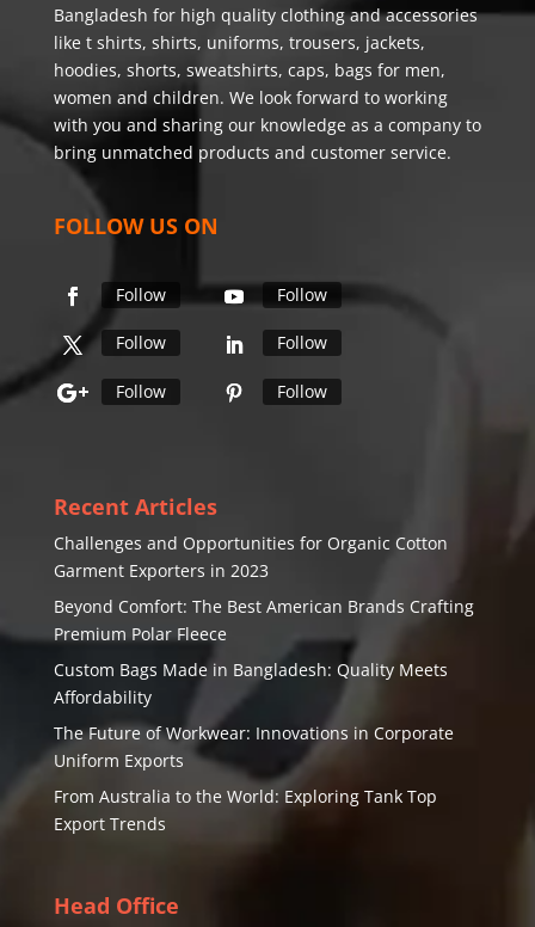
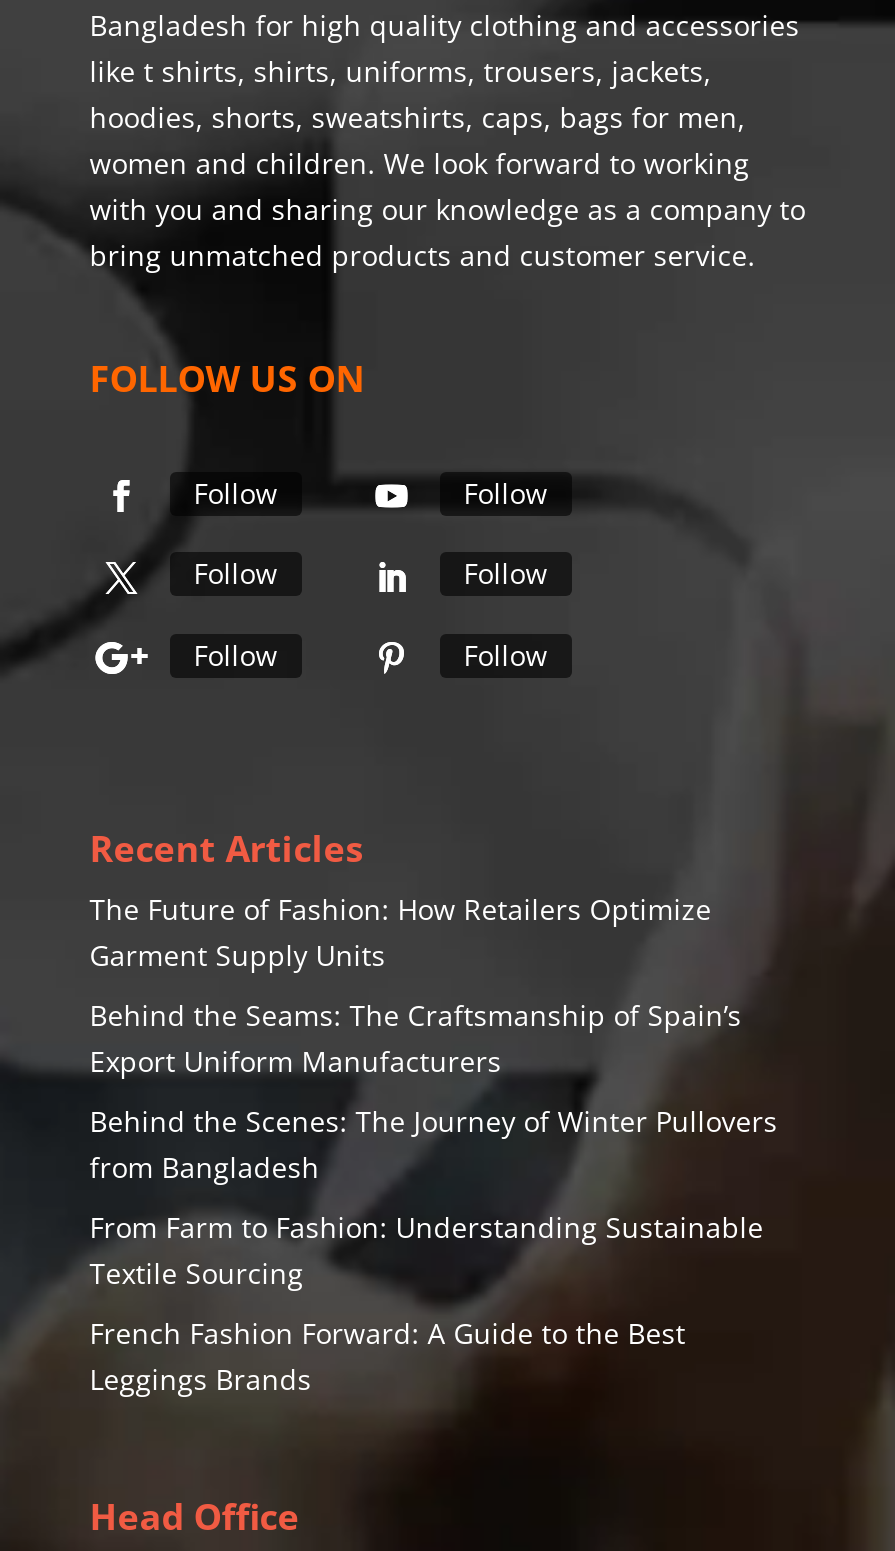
- Challenges and Opportunities for Organic Cotton
- Garment Exporters in 2023
+ The Future of Fashion: How Retailers Optimize
+ Garment Supply Units

- Beyond Comfort: The Best American Brands Crafting
- Premium Polar Fleece
+ Behind the Seams: The Craftsmanship of Spain’s
+ Export Uniform Manufacturers

- Custom Bags Made in Bangladesh: Quality Meets
- Affordability
+ Behind the Scenes: The Journey of Winter Pullovers
+ from Bangladesh

- The Future of Workwear: Innovations in Corporate
- Uniform Exports
+ From Farm to Fashion: Understanding Sustainable
+ Textile Sourcing

- From Australia to the World: Exploring Tank Top
- Export Trends
+ French Fashion Forward: A Guide to the Best
+ Leggings Brands
